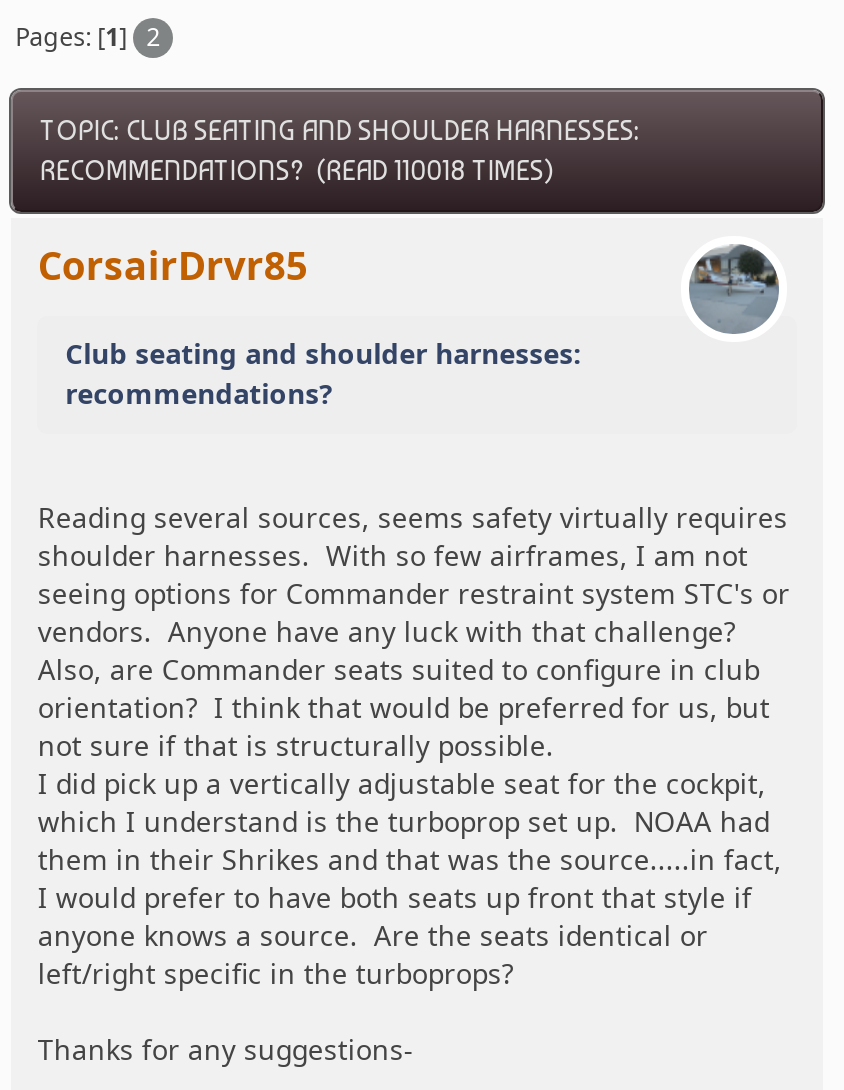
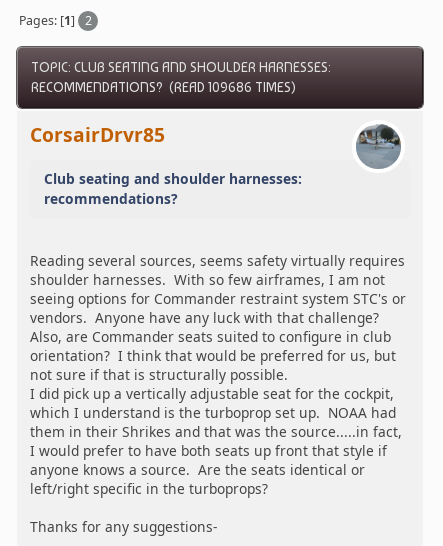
- RECOMMENDATIONS? (READ 110018 TIMES)
+ RECOMMENDATIONS? (READ 109686 TIMES)
